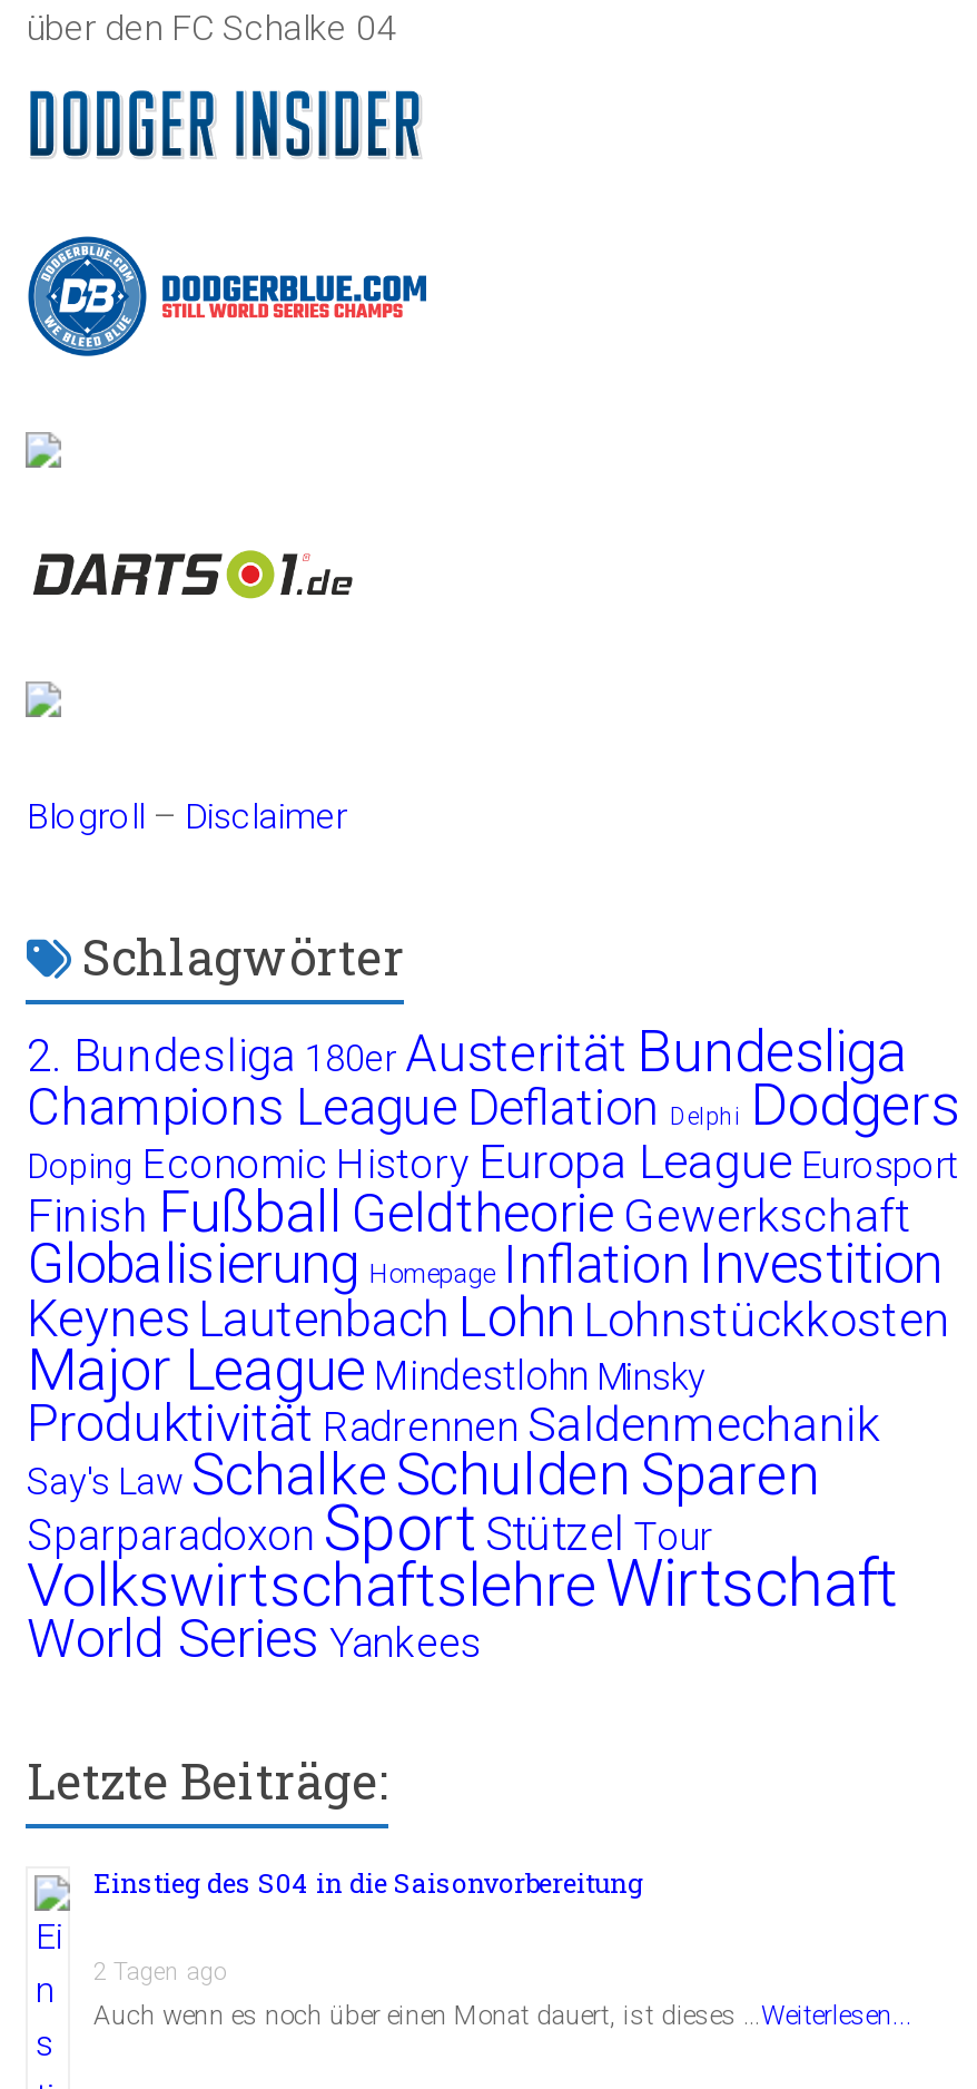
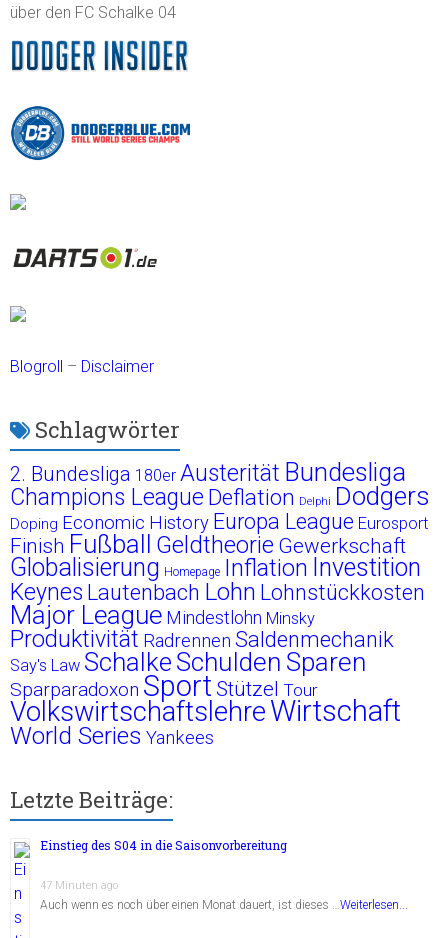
- 2 Tagen ago
+ 47 Minuten ago
